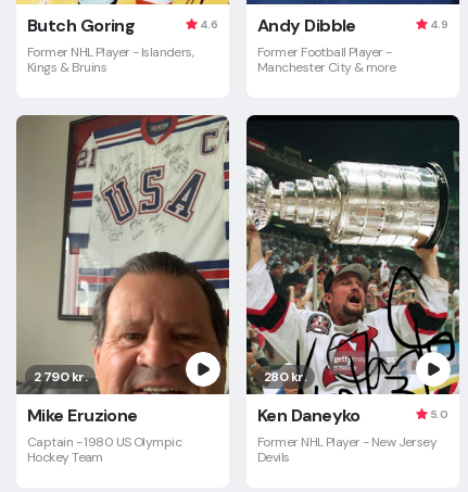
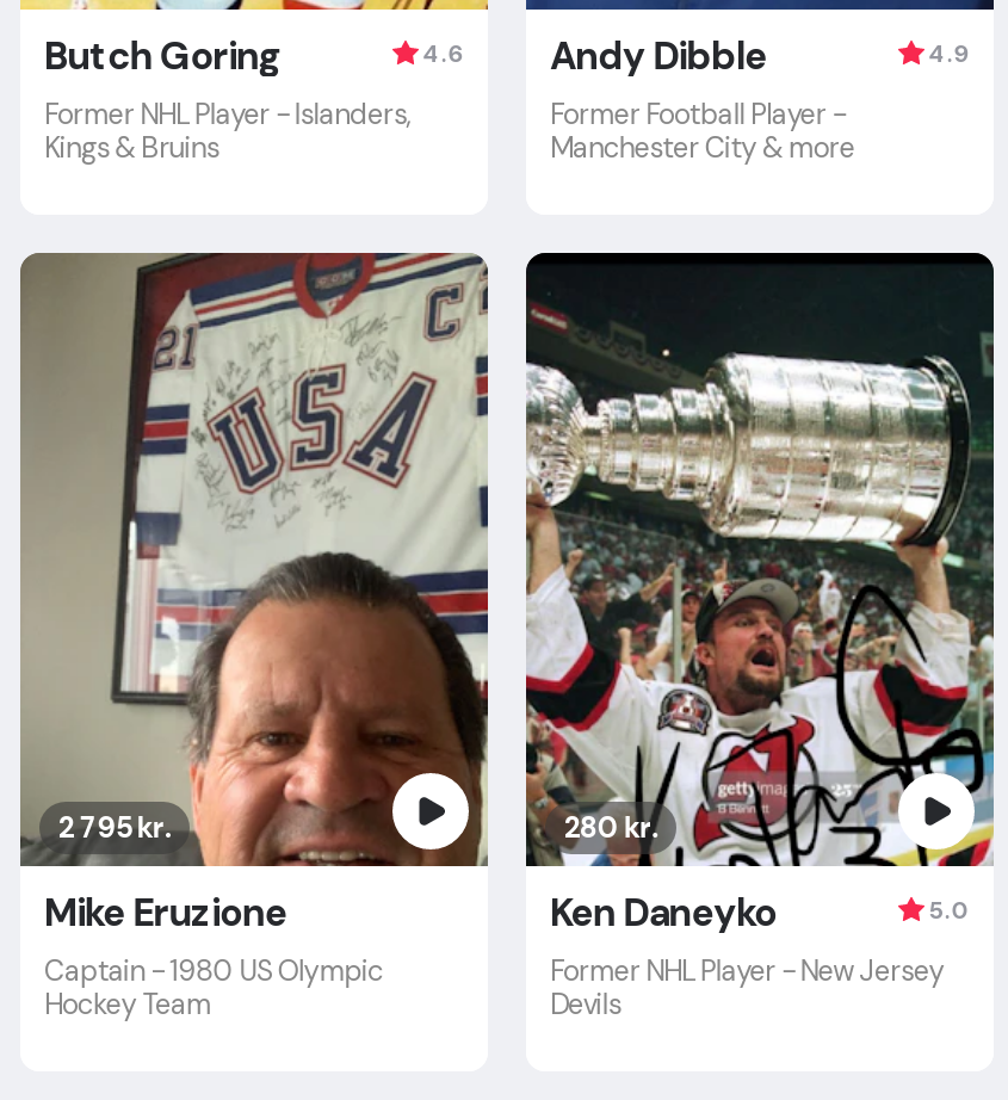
- 2 790 kr.
+ 2 795 kr.
